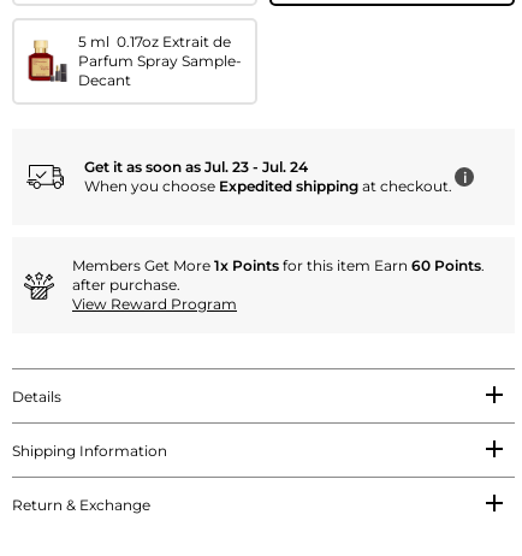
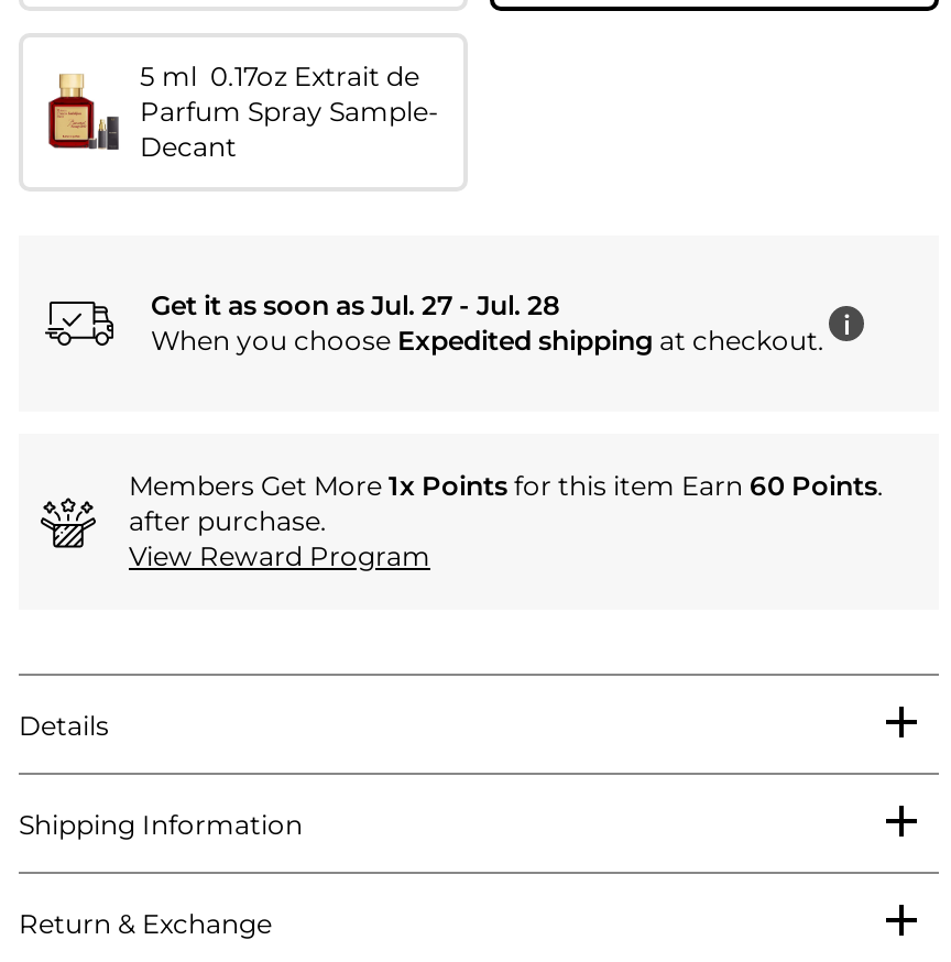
- Get it as soon as Jul. 23 - Jul. 24
+ Get it as soon as Jul. 27 - Jul. 28
